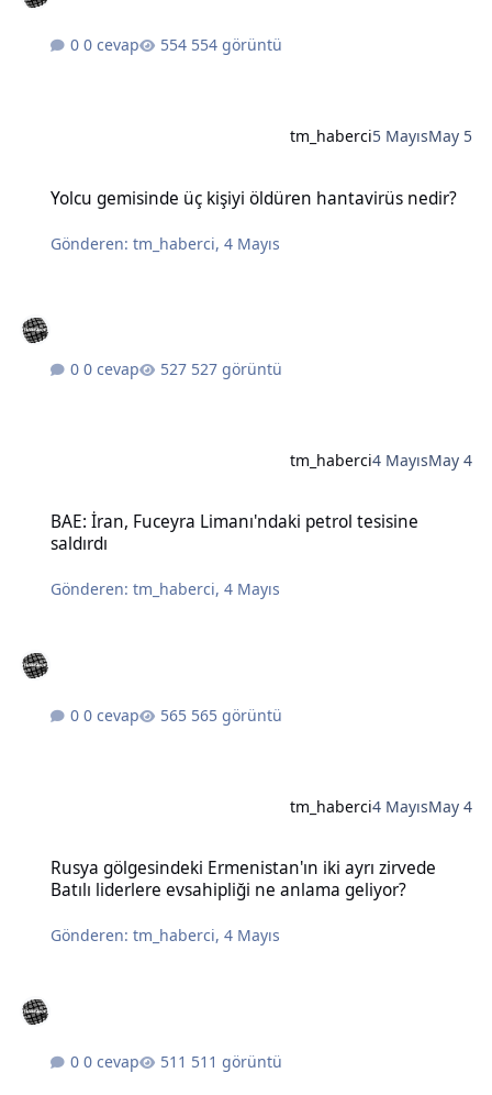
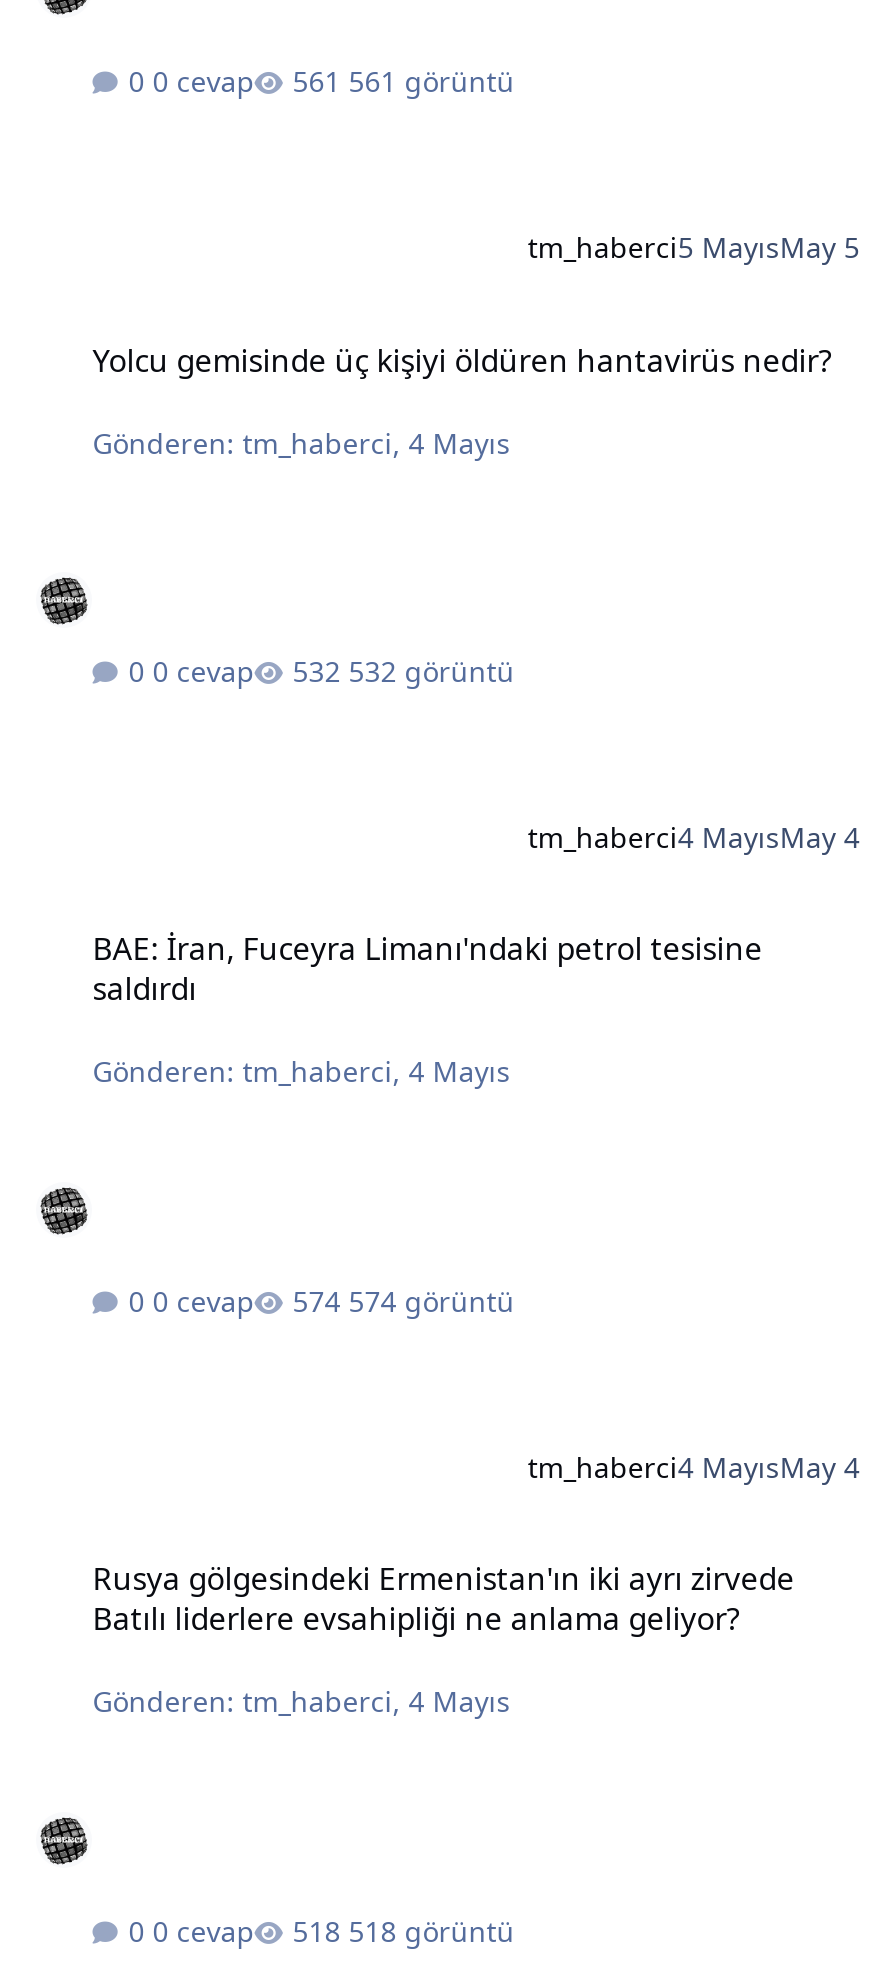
- 554 görüntü
+ 561 görüntü

- 527 görüntü
+ 532 görüntü

- 565 görüntü
+ 574 görüntü

- 511 görüntü
+ 518 görüntü
